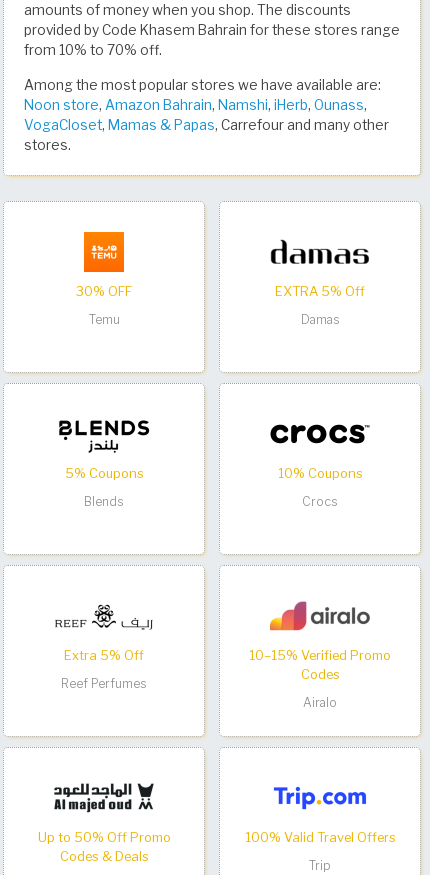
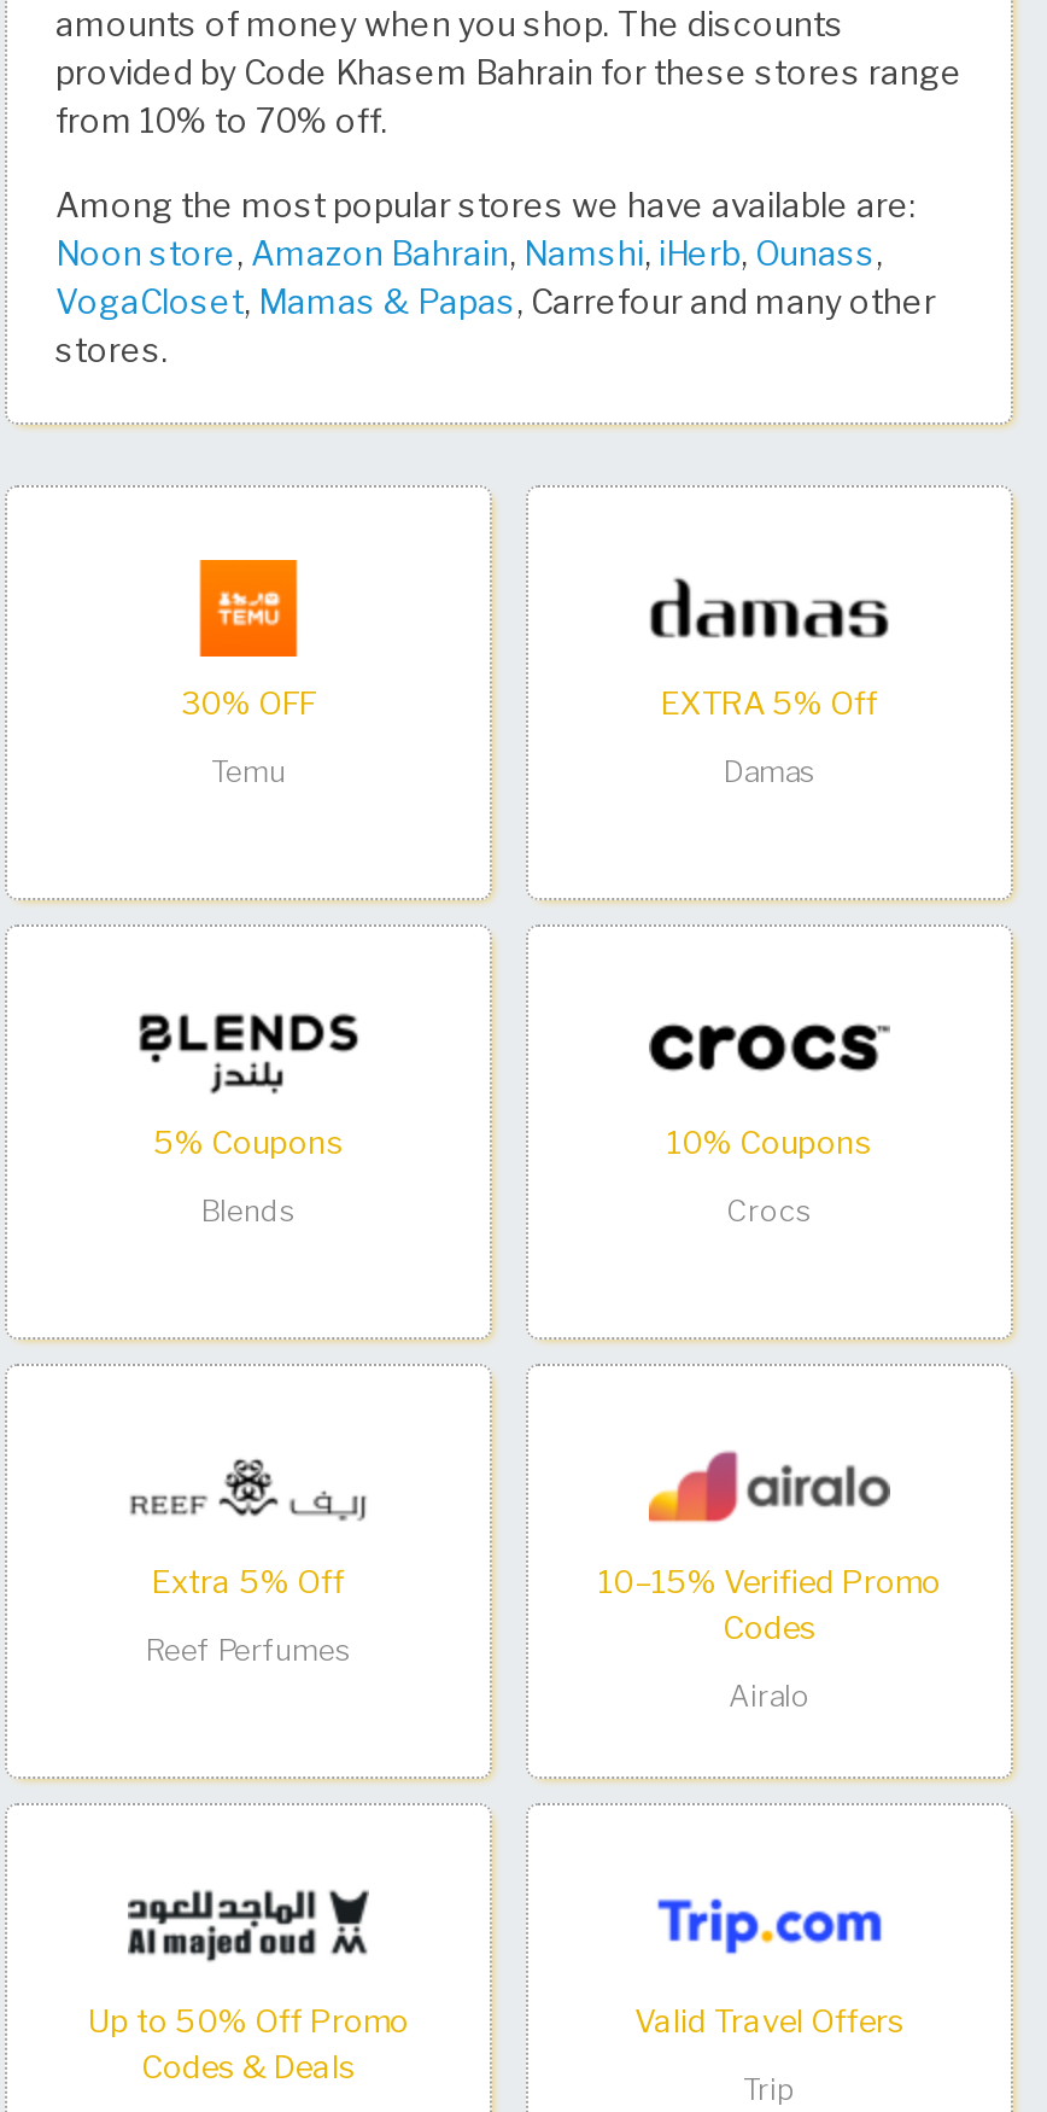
- 100% Valid Travel Offers
+ Valid Travel Offers
